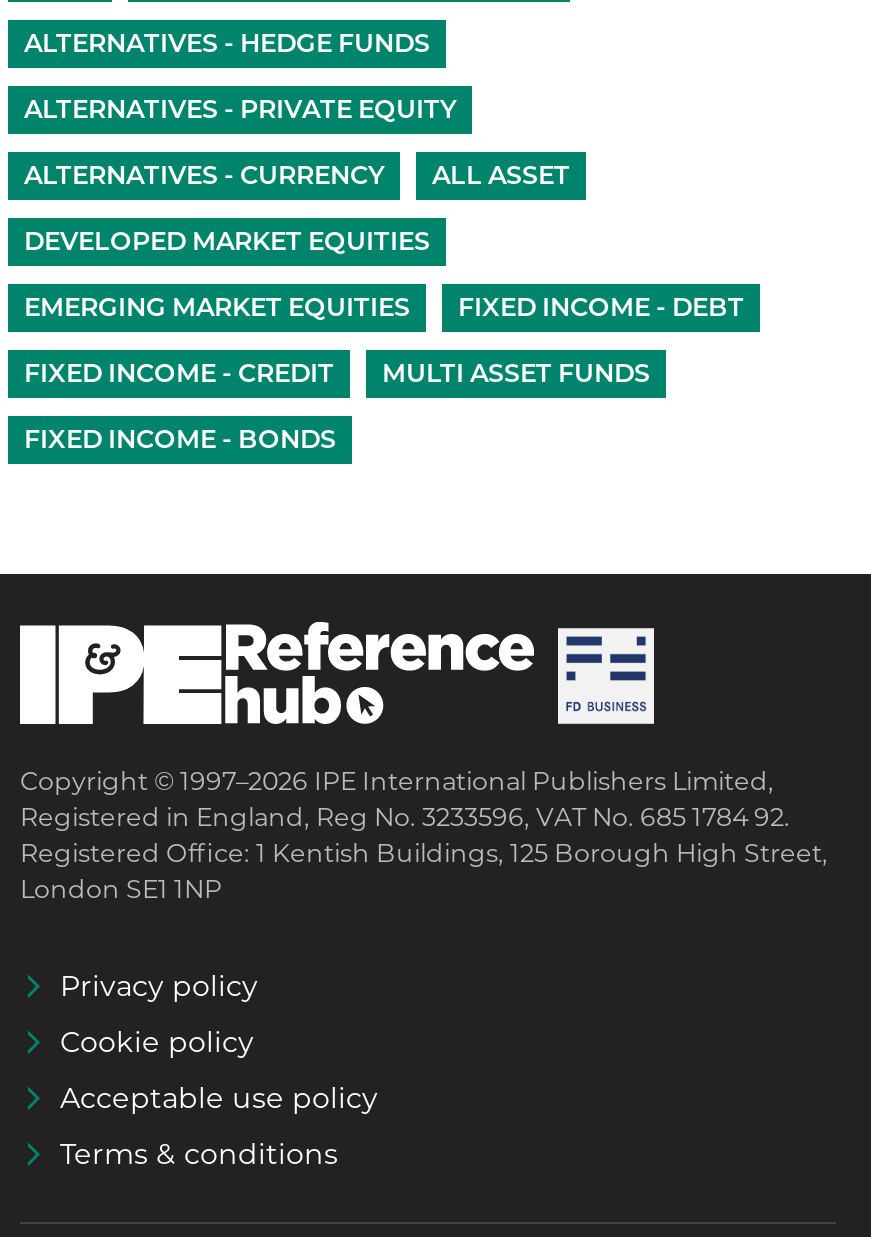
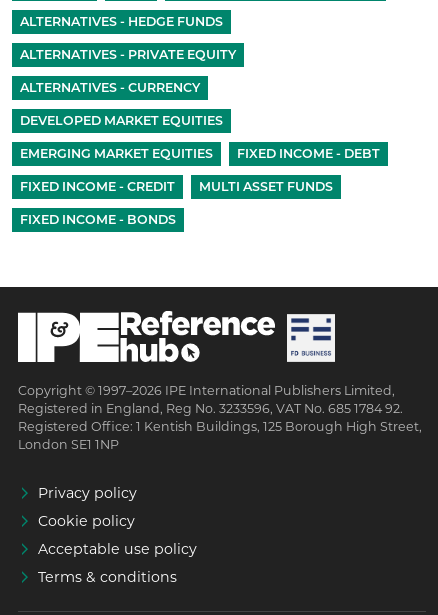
- ALL ASSET
